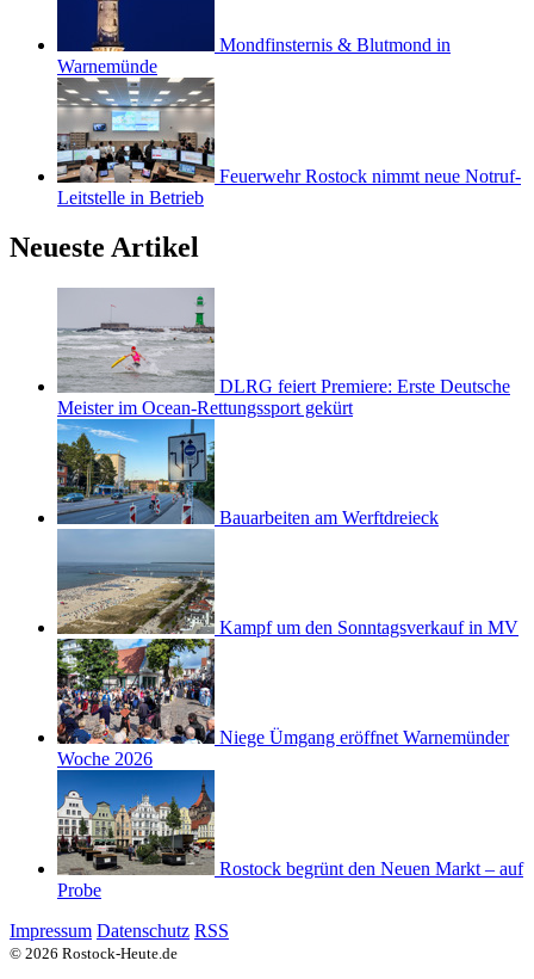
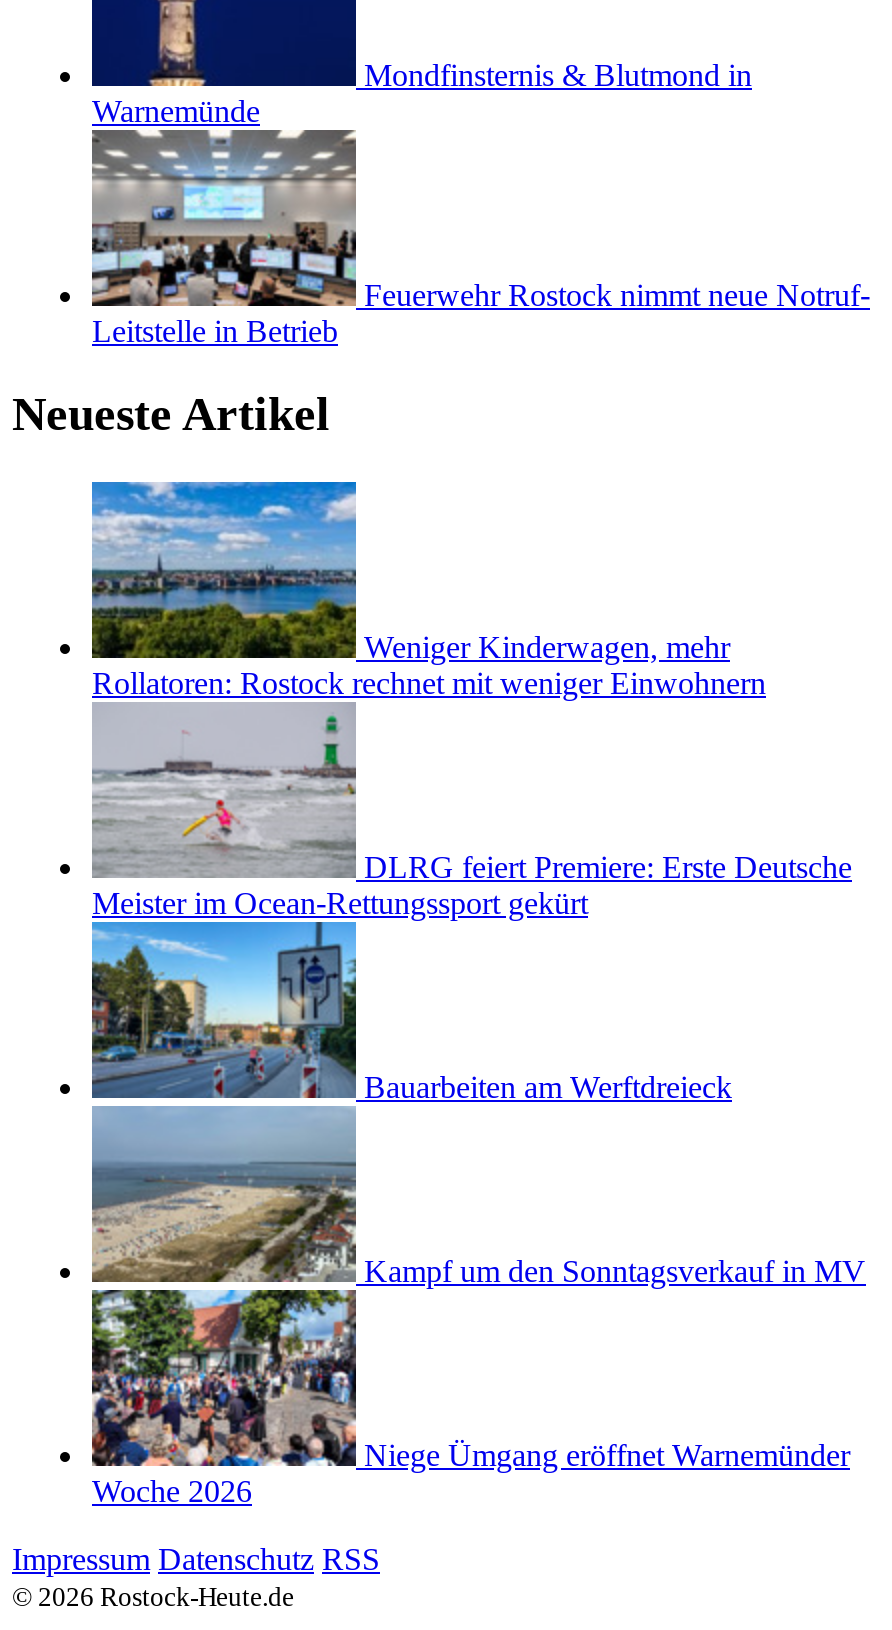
+ [image]
+ Weniger Kinderwagen, mehr
+ Rollatoren: Rostock rechnet mit weniger Einwohnern

moved down: [image] | DLRG feiert Premiere: Erste Deutsche | Meister im Ocean-Rettungssport gekürt | Bauarbeiten am Werftdreieck | Kampf um den Sonntagsverkauf in MV | Niege Ümgang eröffnet Warnemünder | Woche 2026

- [image]
- Rostock begrünt den Neuen Markt – auf
- Probe
